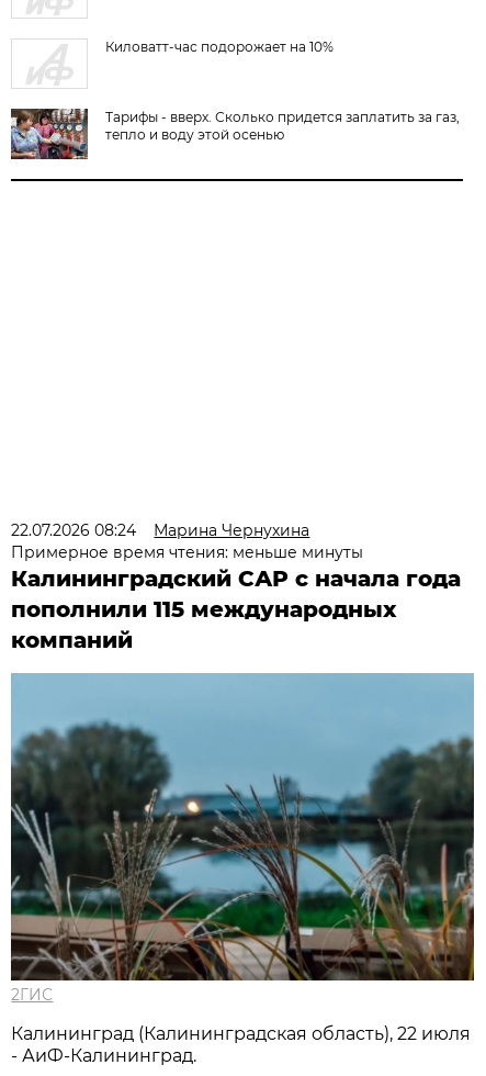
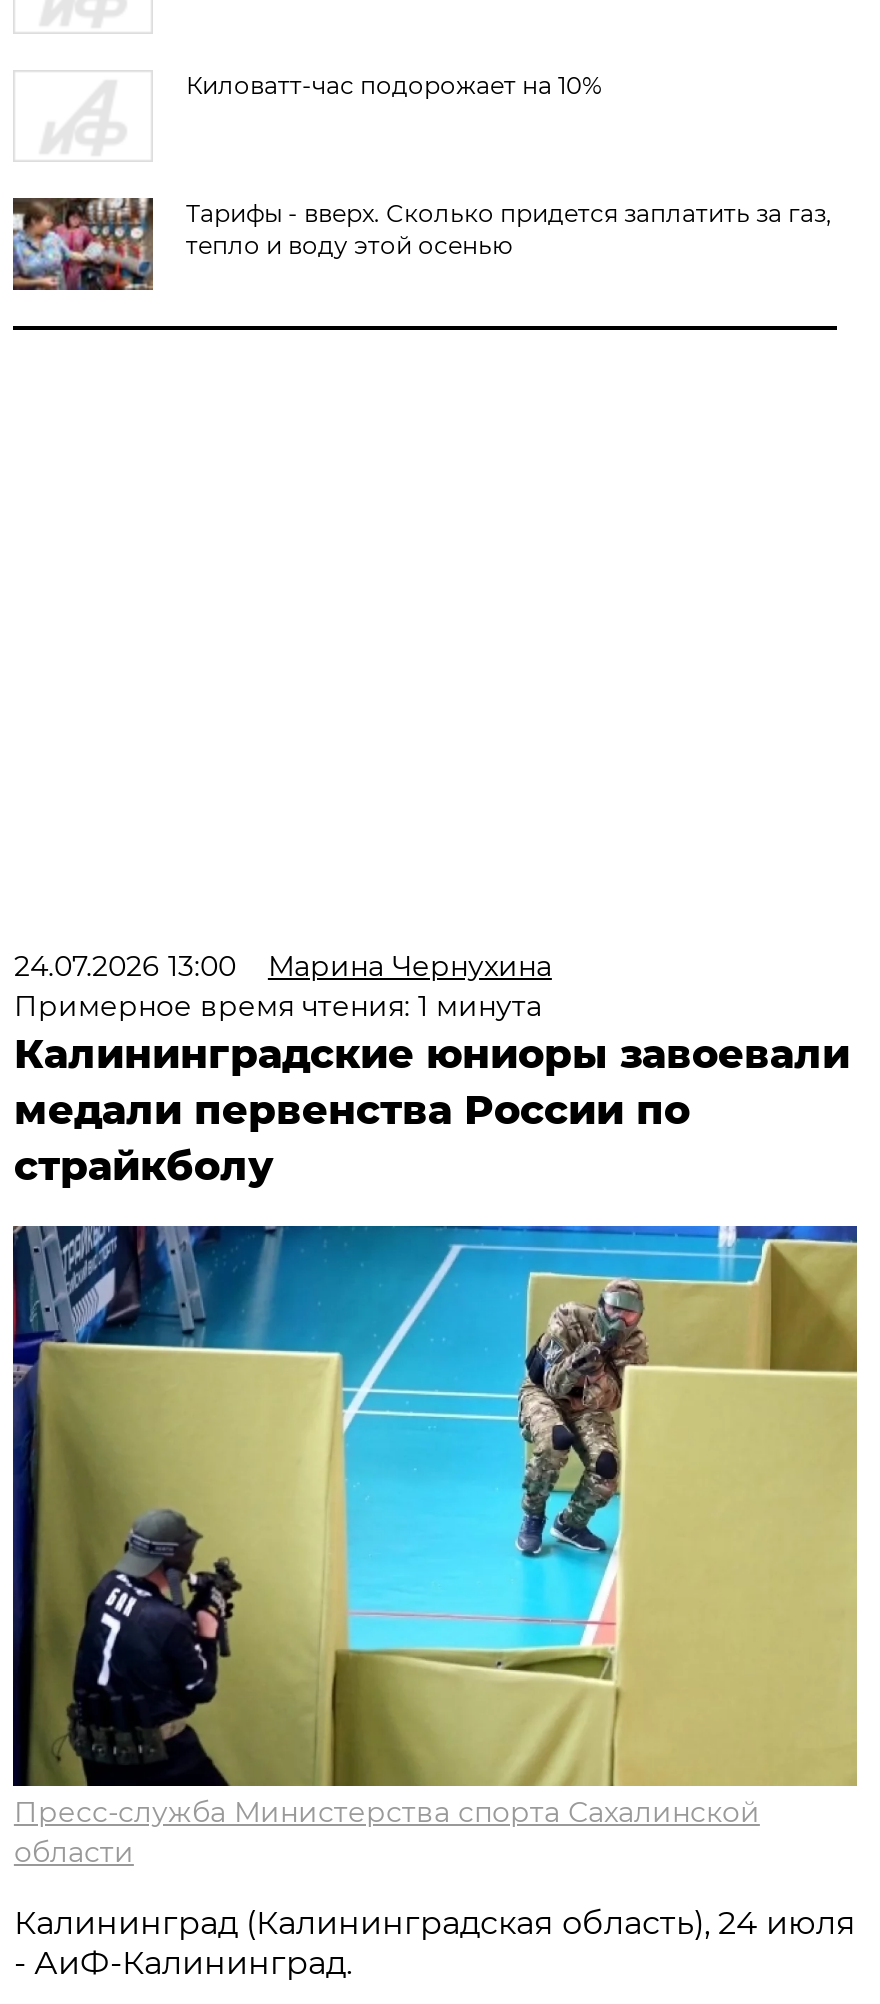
- 22.07.2026 08:24 Марина Чернухина
+ 24.07.2026 13:00 Марина Чернухина

- Примерное время чтения: меньше минуты
- Калининградский САР с начала года
- пополнили 115 международных
- компаний
+ Примерное время чтения: 1 минута
+ Калининградские юниоры завоевали
+ медали первенства России по
+ страйкболу

- [image]
- 2ГИС
+ [image]
+ Пресс-служба Министерства спорта Сахалинской
+ области

- Калининград (Калининградская область), 22 июля
+ Калининград (Калининградская область), 24 июля
